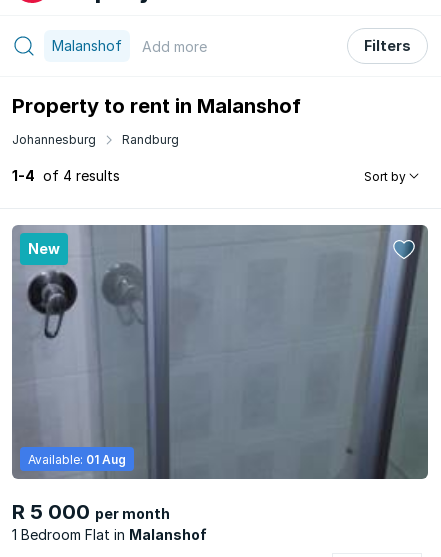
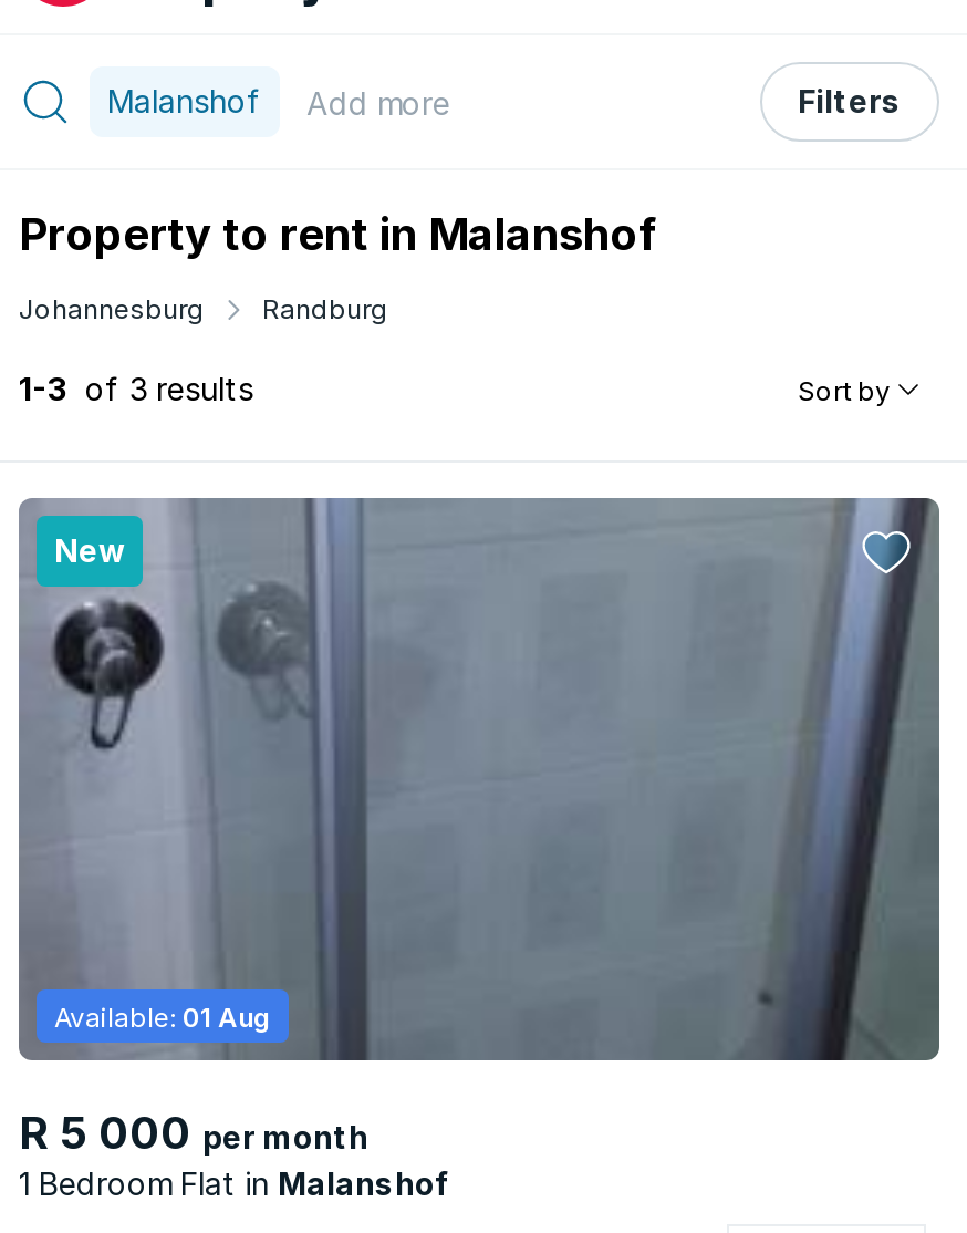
- 1-4 of 4 results
+ 1-3 of 3 results
